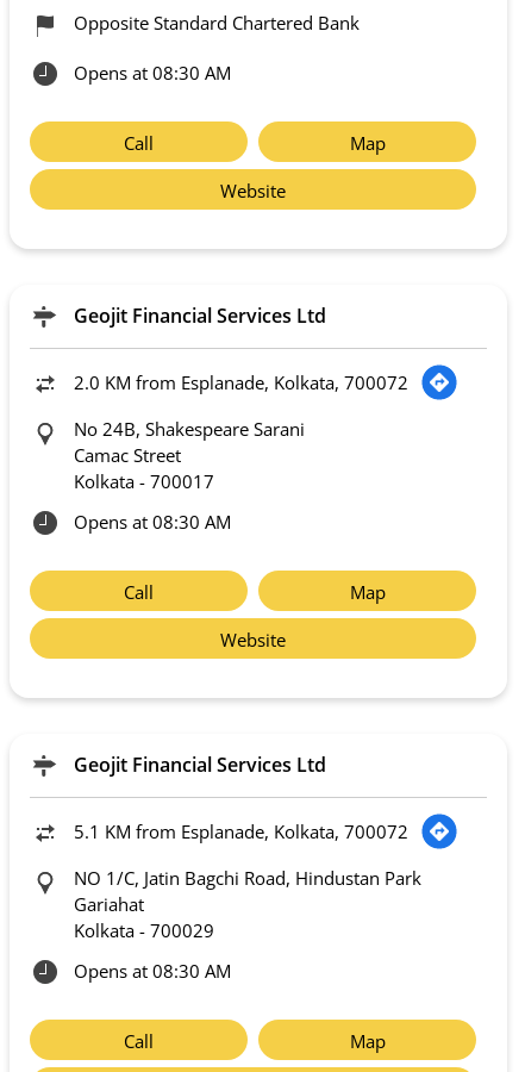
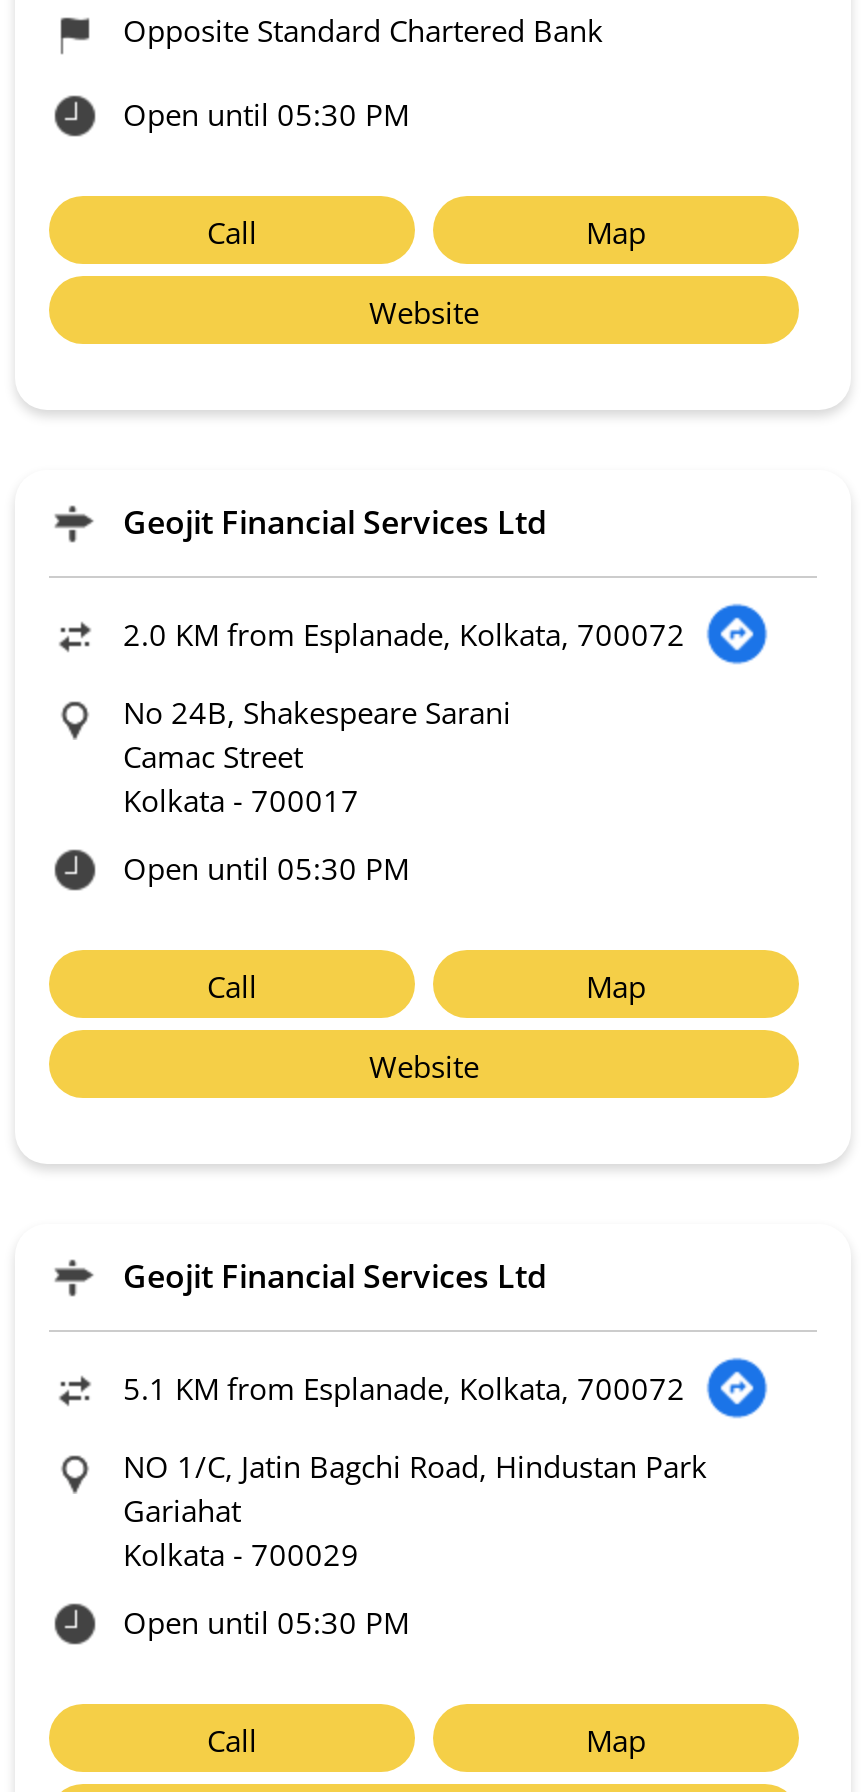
- Opens at 08:30 AM
+ Open until 05:30 PM

- Opens at 08:30 AM
+ Open until 05:30 PM

- Opens at 08:30 AM
+ Open until 05:30 PM
